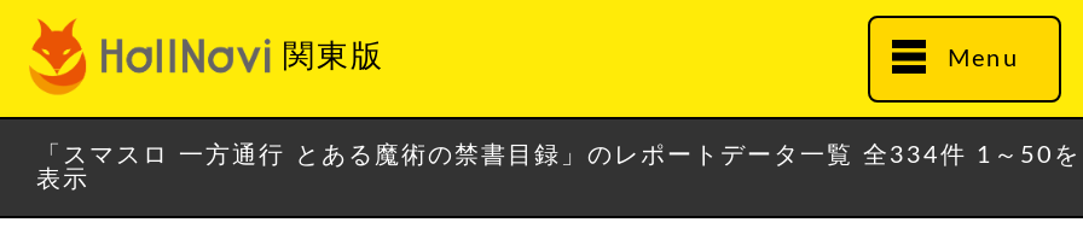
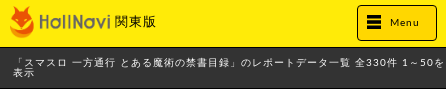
- 「スマスロ 一方通行 とある魔術の禁書目録」のレポートデータ一覧 全334件 1～50を
+ 「スマスロ 一方通行 とある魔術の禁書目録」のレポートデータ一覧 全330件 1～50を
